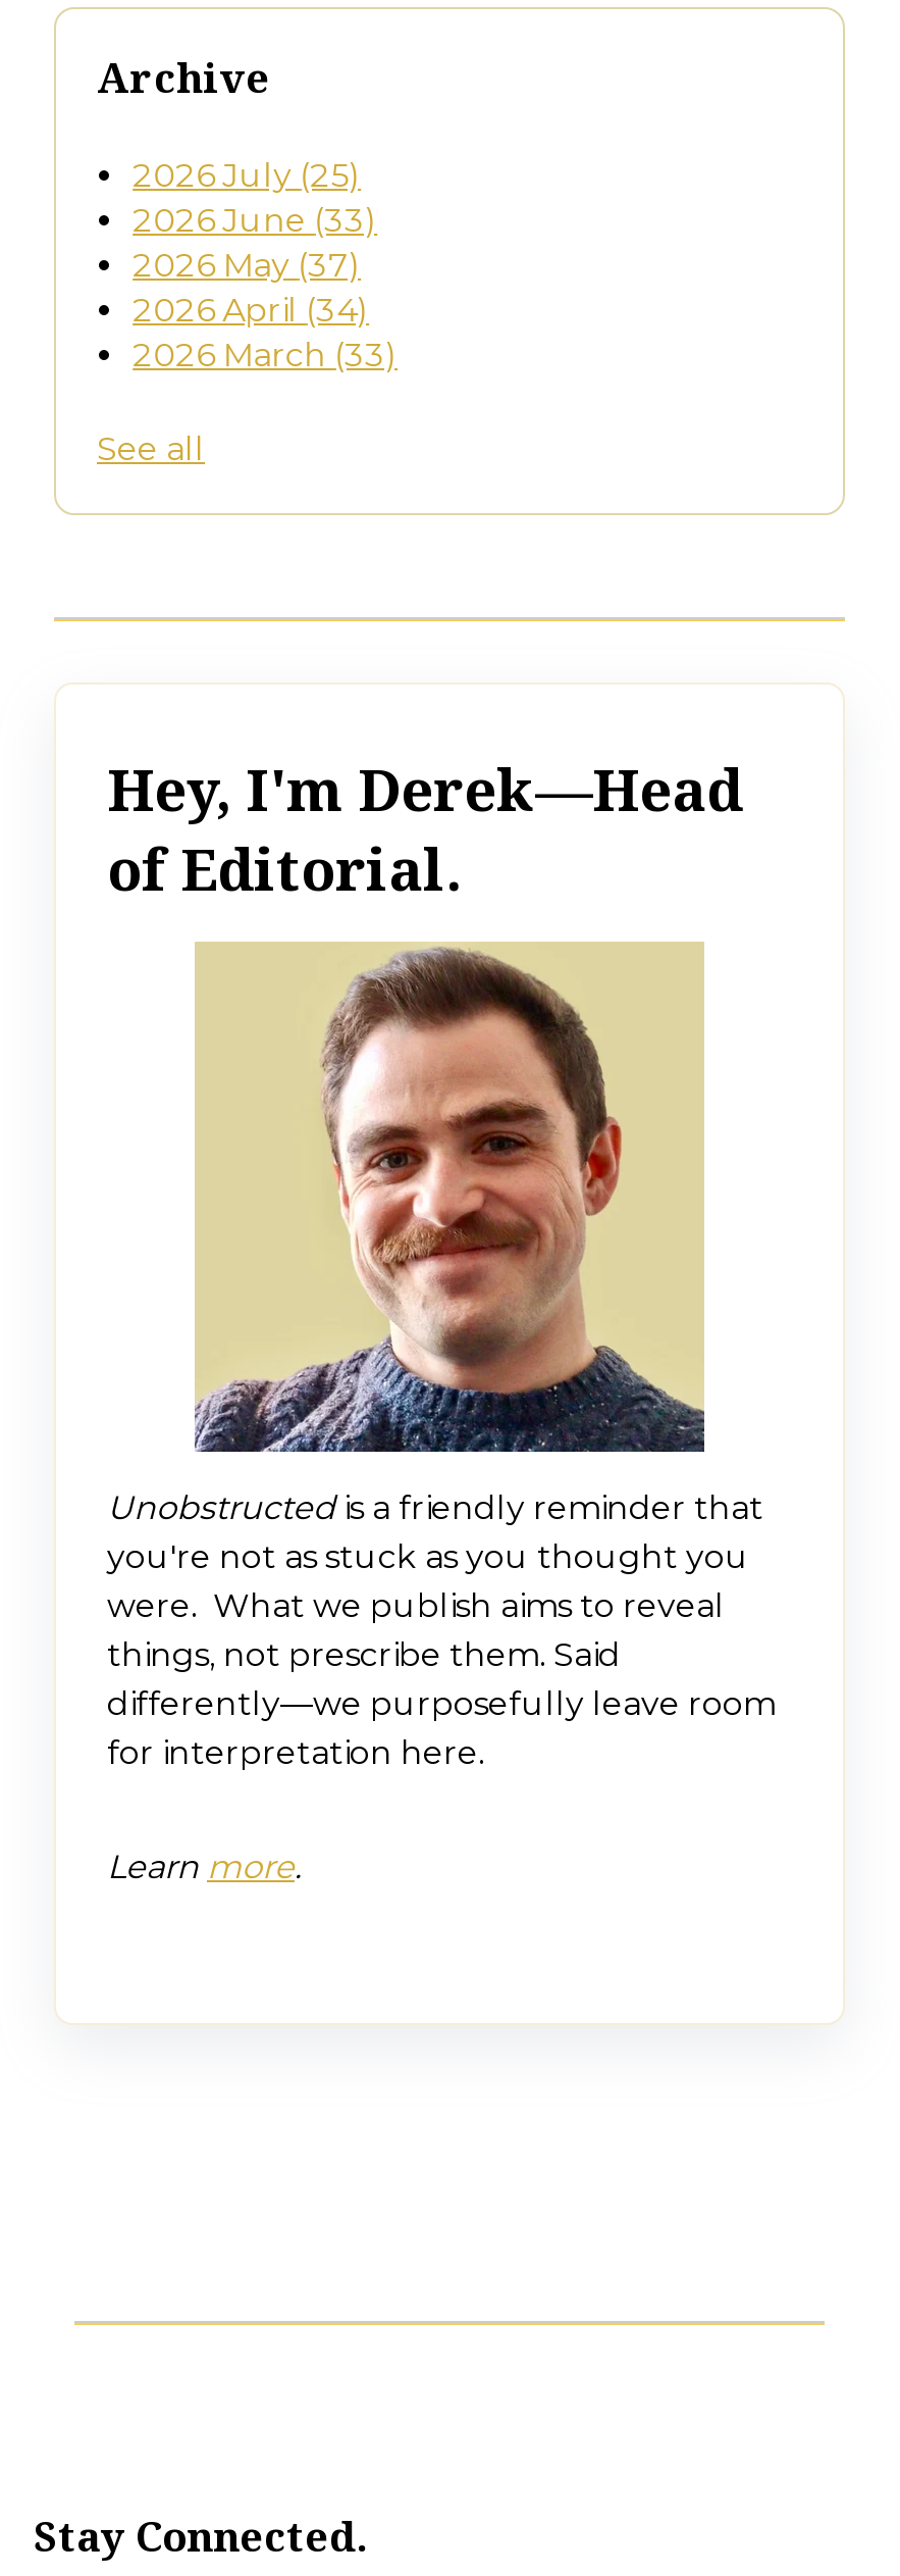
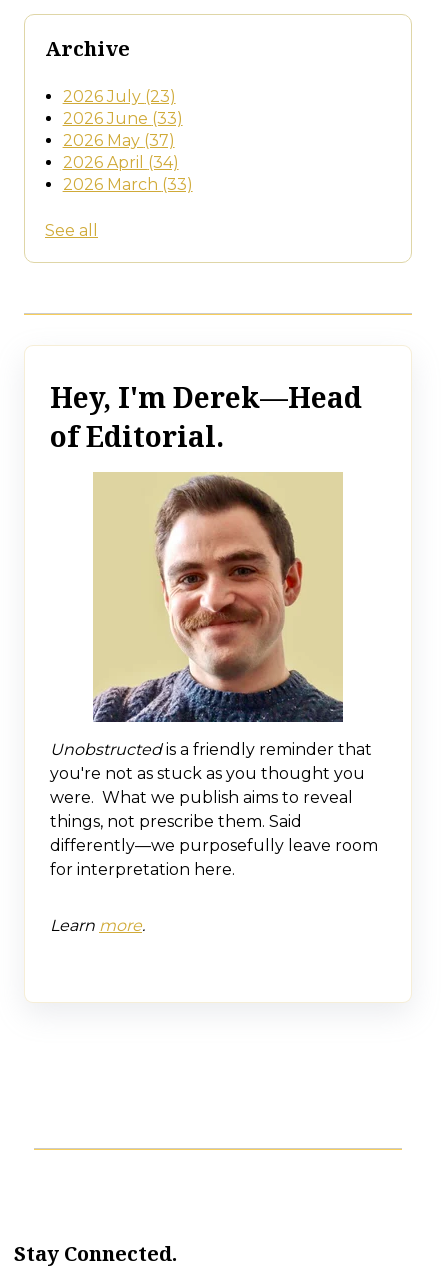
- 2026 July (25)
+ 2026 July (23)
